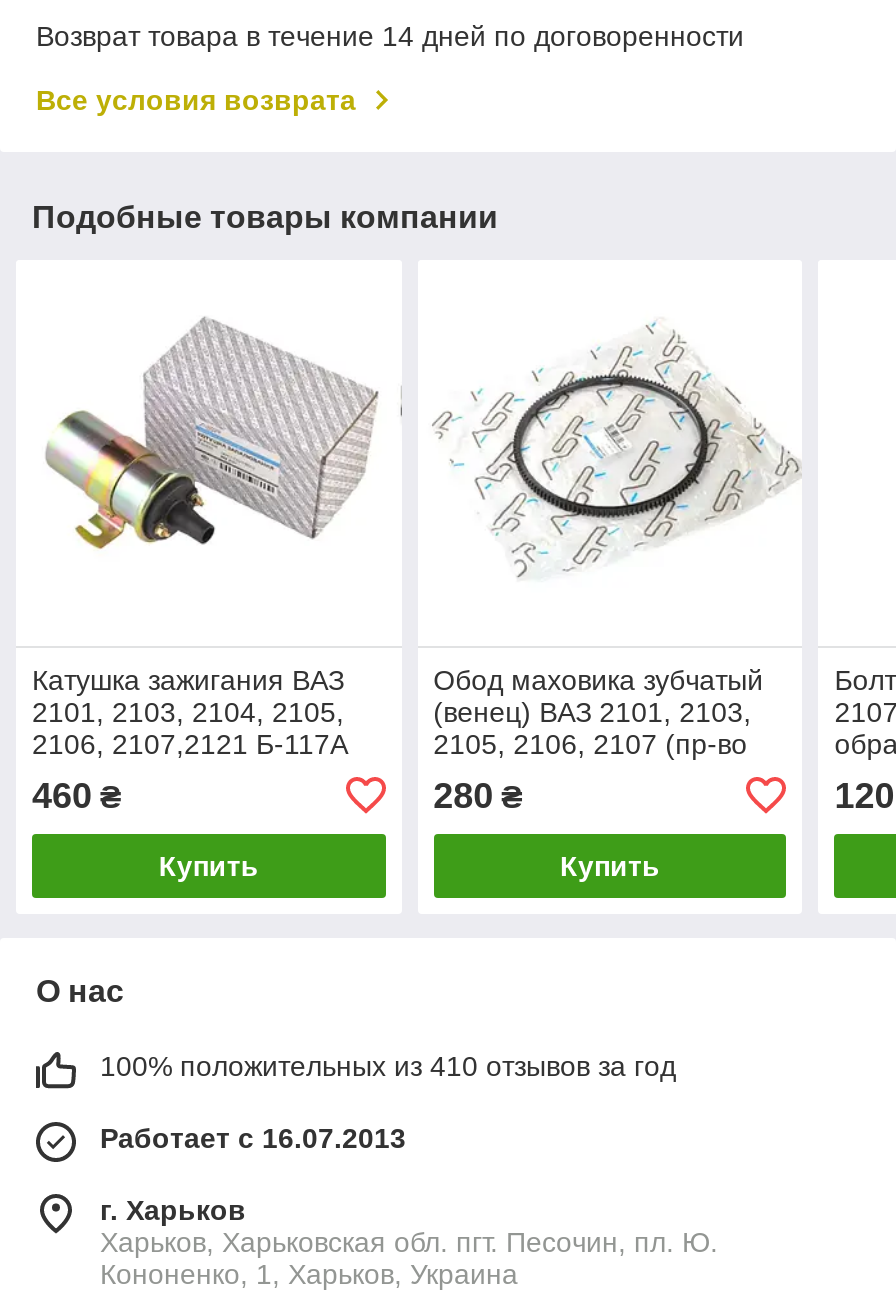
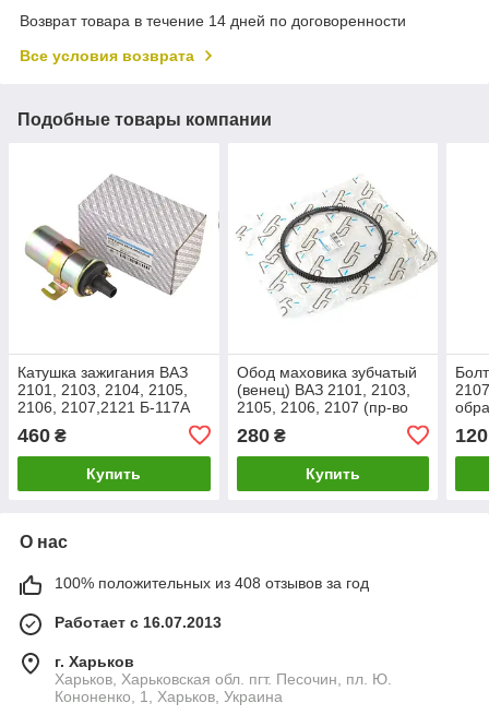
- 100% положительных из 410 отзывов за год
+ 100% положительных из 408 отзывов за год
